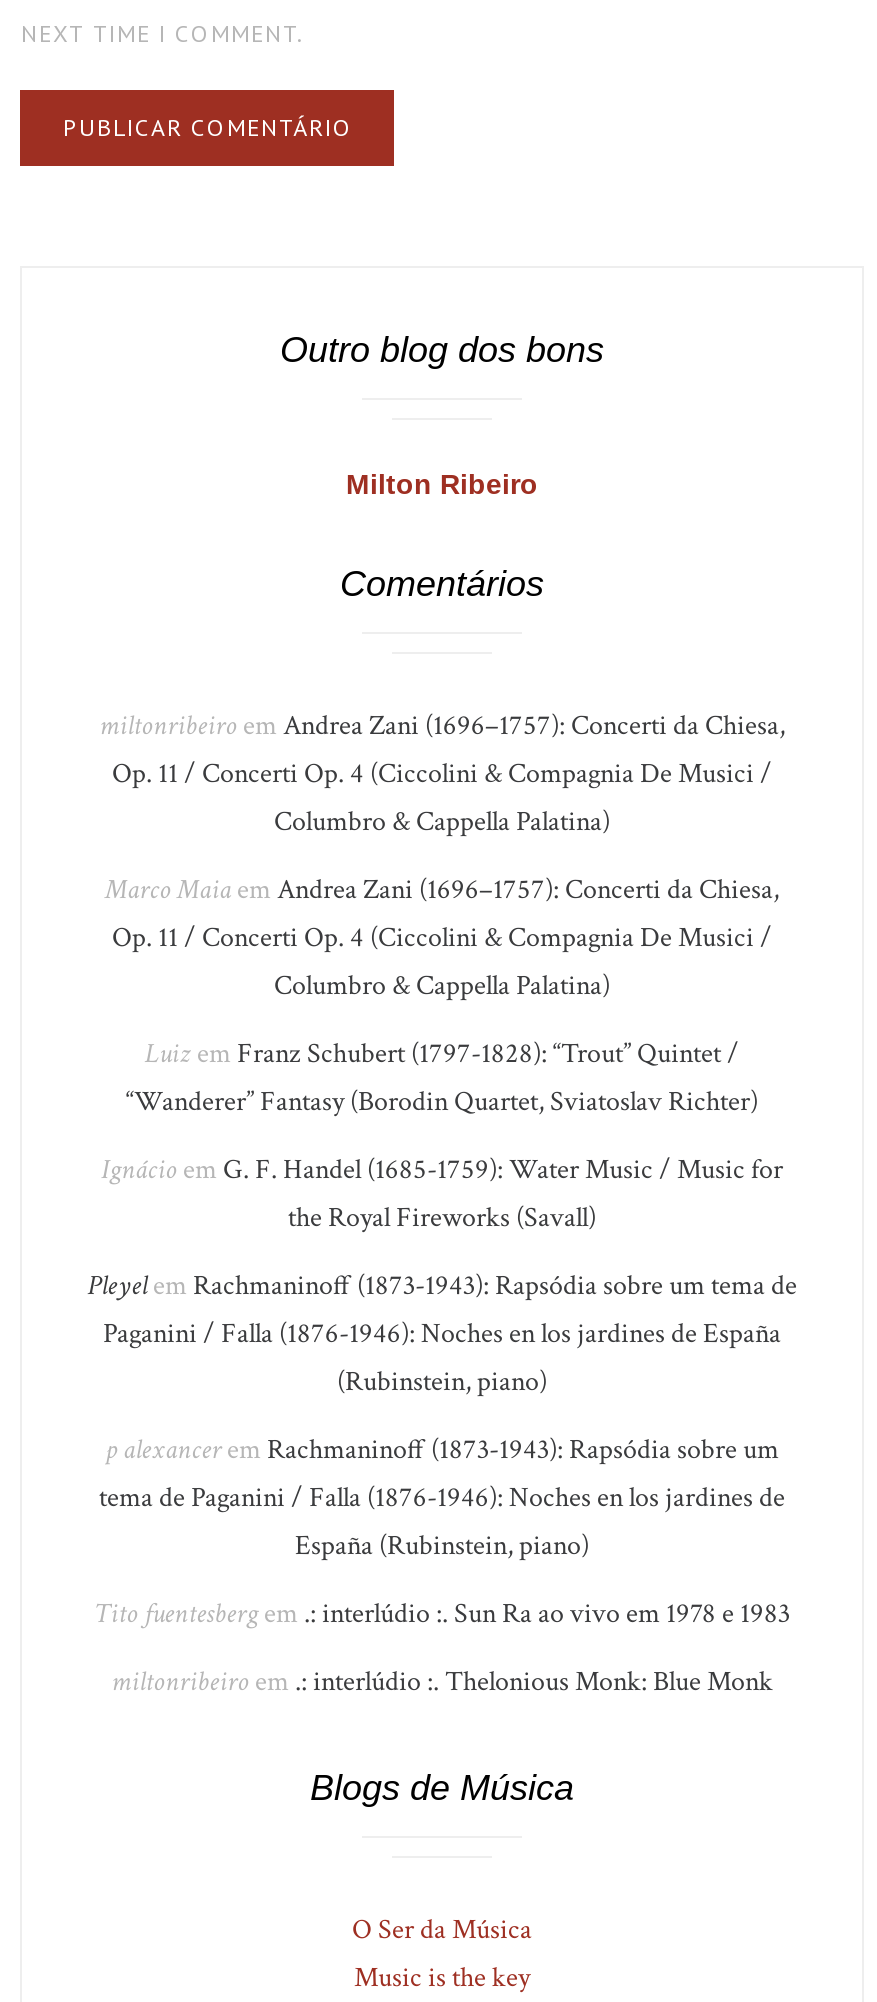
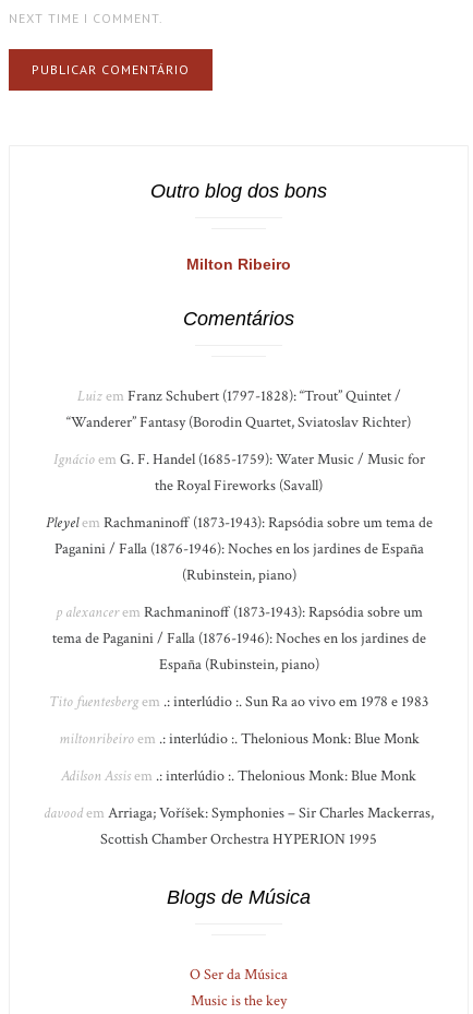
- miltonribeiro em Andrea Zani (1696–1757): Concerti da Chiesa,
- Op. 11 / Concerti Op. 4 (Ciccolini & Compagnia De Musici /
- Columbro & Cappella Palatina)
- Marco Maia em Andrea Zani (1696–1757): Concerti da Chiesa,
- Op. 11 / Concerti Op. 4 (Ciccolini & Compagnia De Musici /
- Columbro & Cappella Palatina)

moved up: Luiz em Franz Schubert (1797-1828): “Trout” Quintet / | “Wanderer” Fantasy (Borodin Quartet, Sviatoslav Richter) | Ignácio em G. F. Handel (1685-1759): Water Music / Music for | ... | España (Rubinstein, piano) | Tito fuentesberg em.: interlúdio :. Sun Ra ao vivo em 1978 e 1983

+ Adilson Assis em.: interlúdio :. Thelonious Monk: Blue Monk
+ davood em Arriaga; Voříšek: Symphonies – Sir Charles Mackerras,
+ Scottish Chamber Orchestra HYPERION 1995
